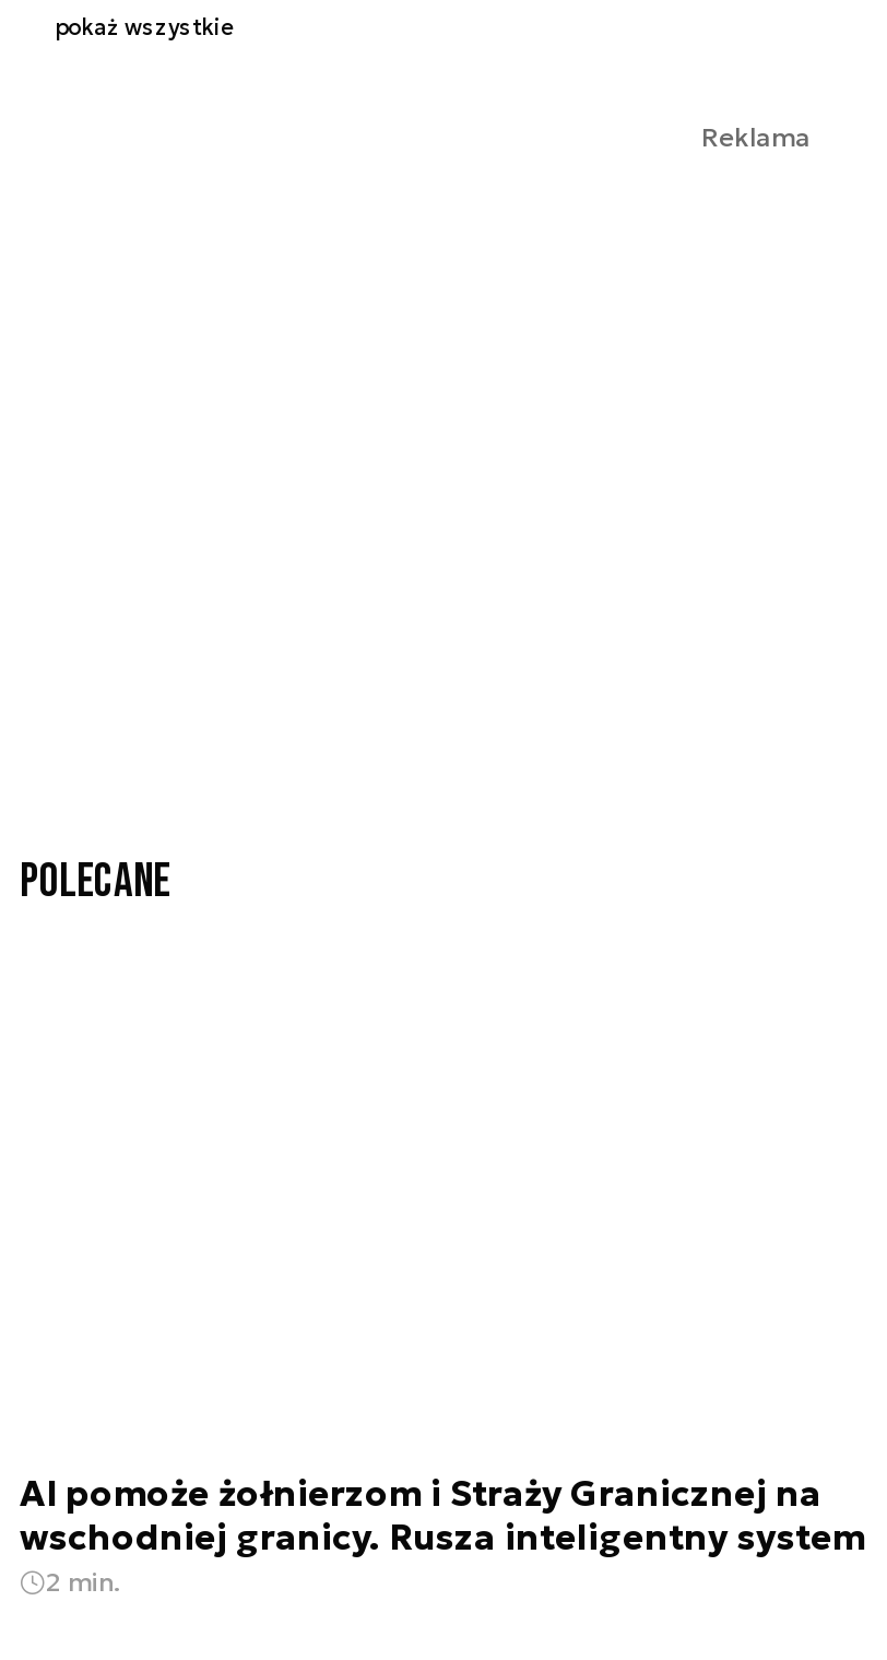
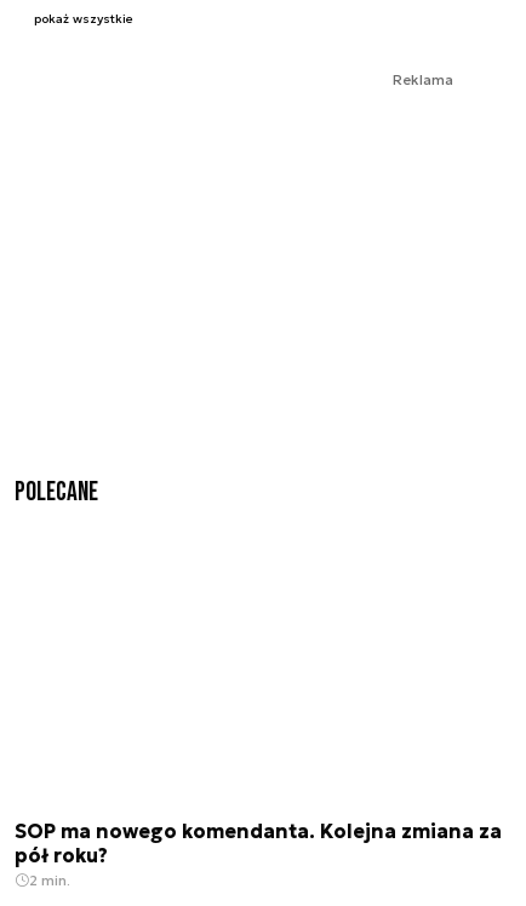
- AI pomoże żołnierzom i Straży Granicznej na
- wschodniej granicy. Rusza inteligentny system
+ SOP ma nowego komendanta. Kolejna zmiana za
+ pół roku?
